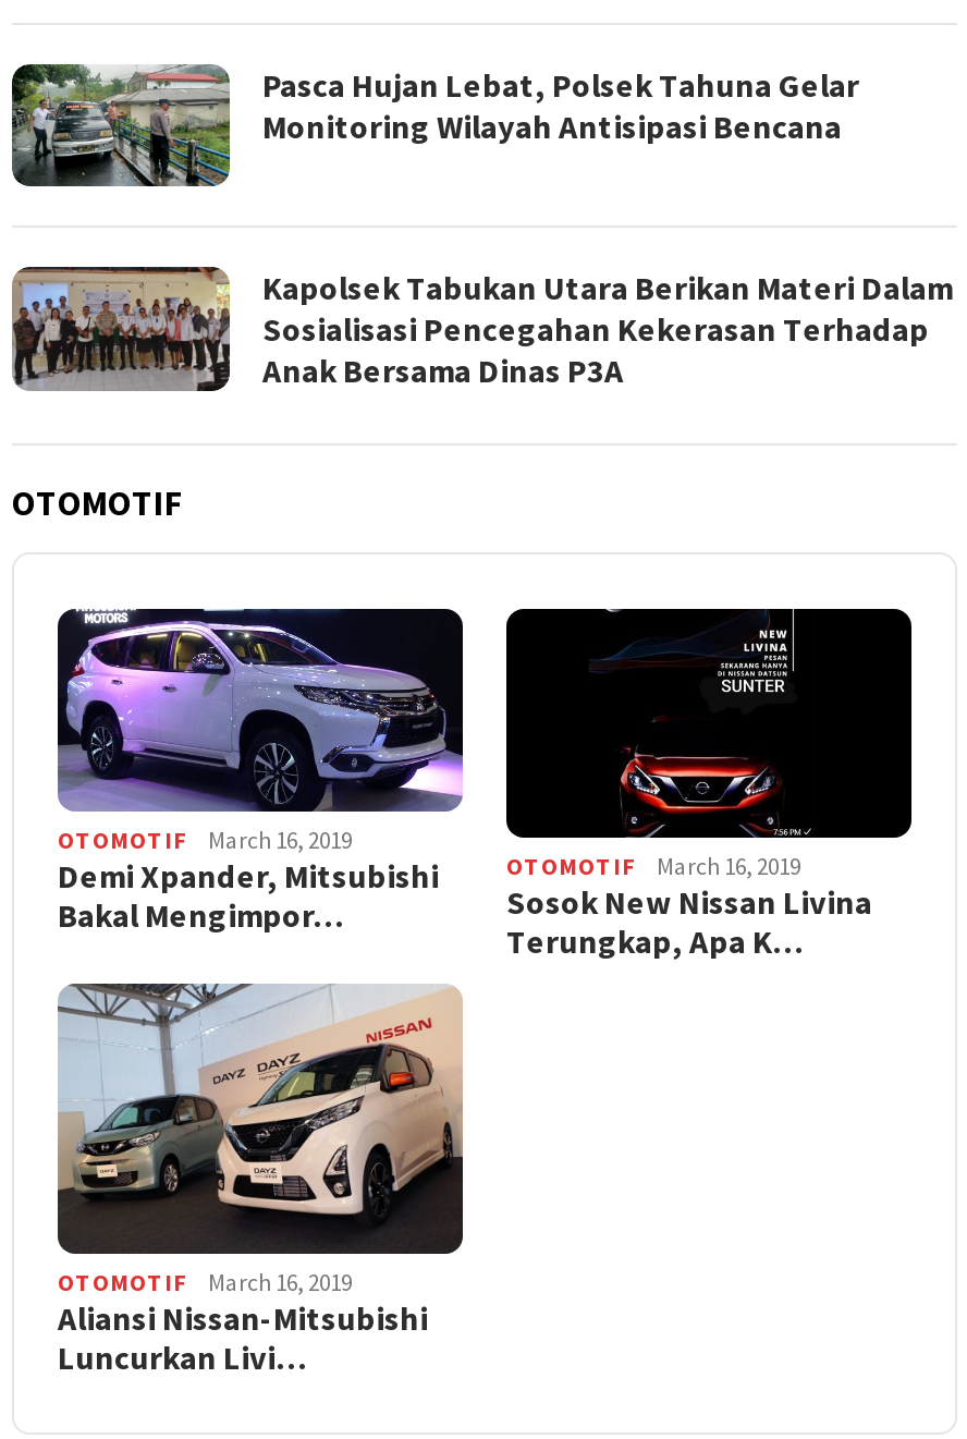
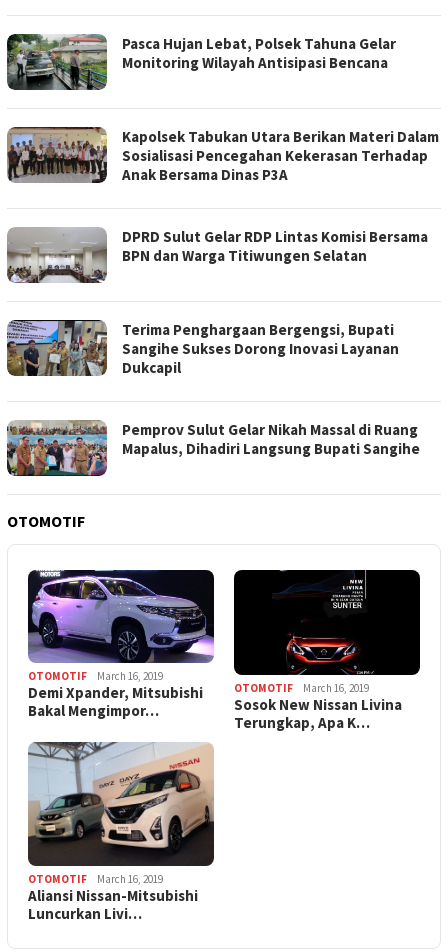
+ [image]
+ DPRD Sulut Gelar RDP Lintas Komisi Bersama
+ BPN dan Warga Titiwungen Selatan

+ [image]

+ [image]
+ Terima Penghargaan Bergengsi, Bupati
+ Sangihe Sukses Dorong Inovasi Layanan
+ Dukcapil
+ Pemprov Sulut Gelar Nikah Massal di Ruang
+ Mapalus, Dihadiri Langsung Bupati Sangihe
